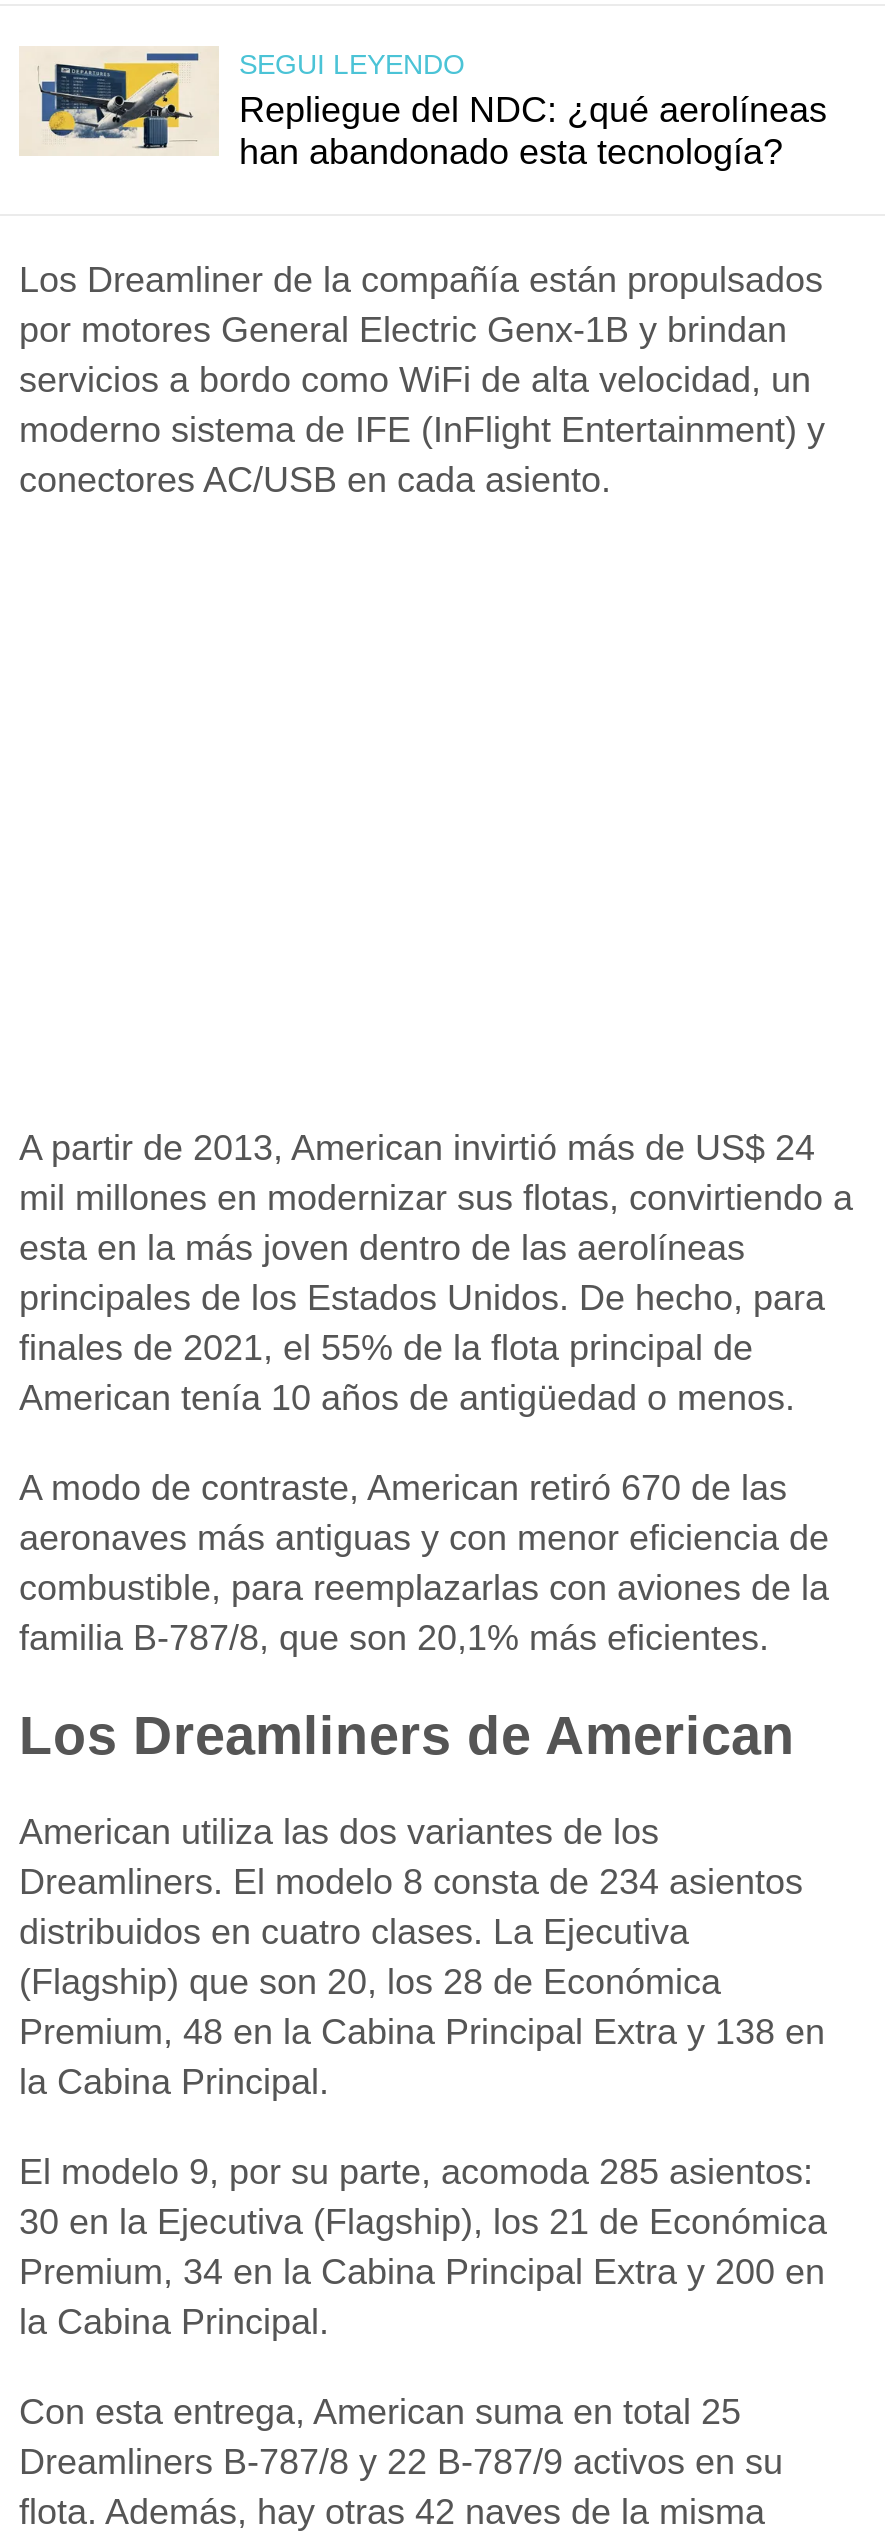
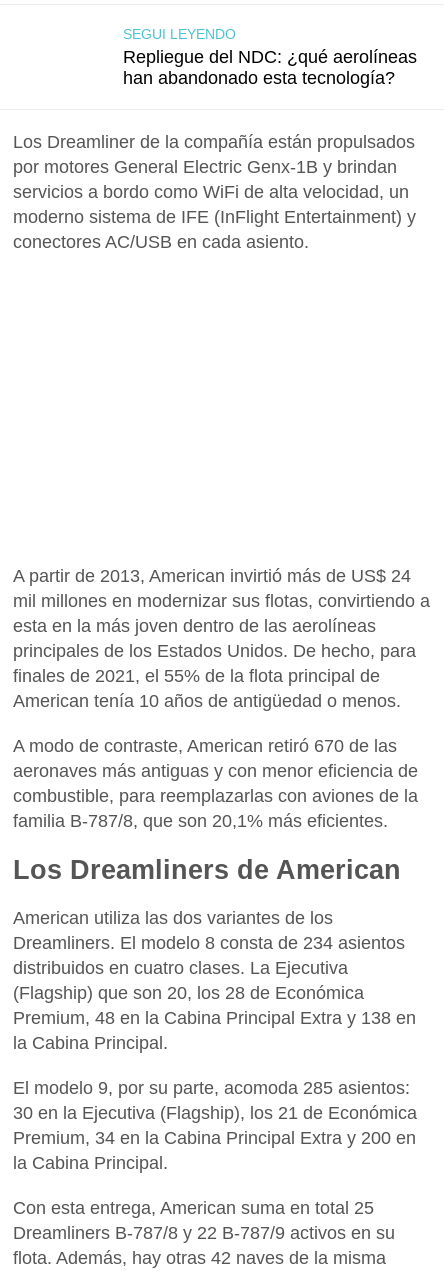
- [image]
